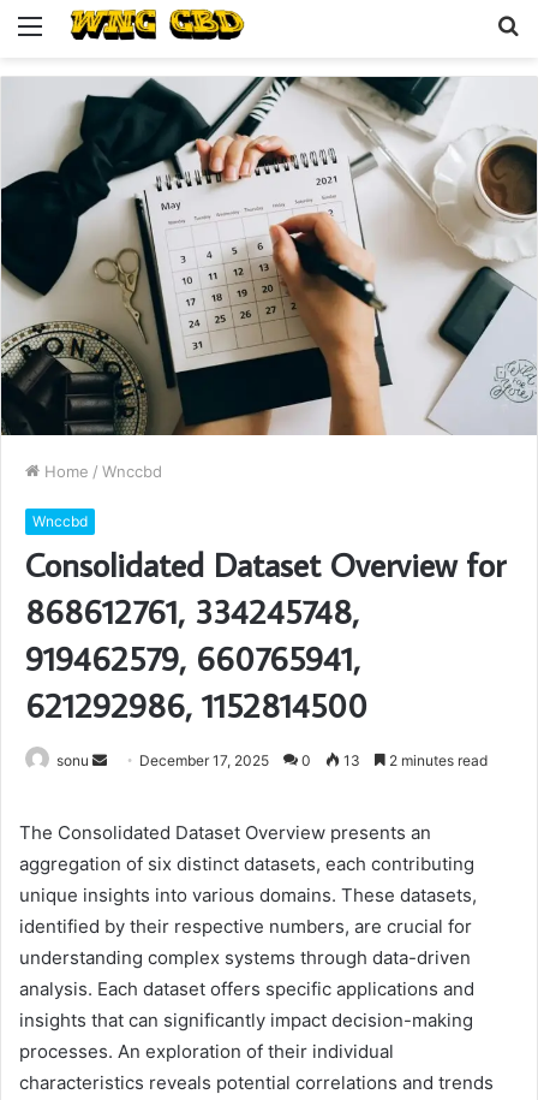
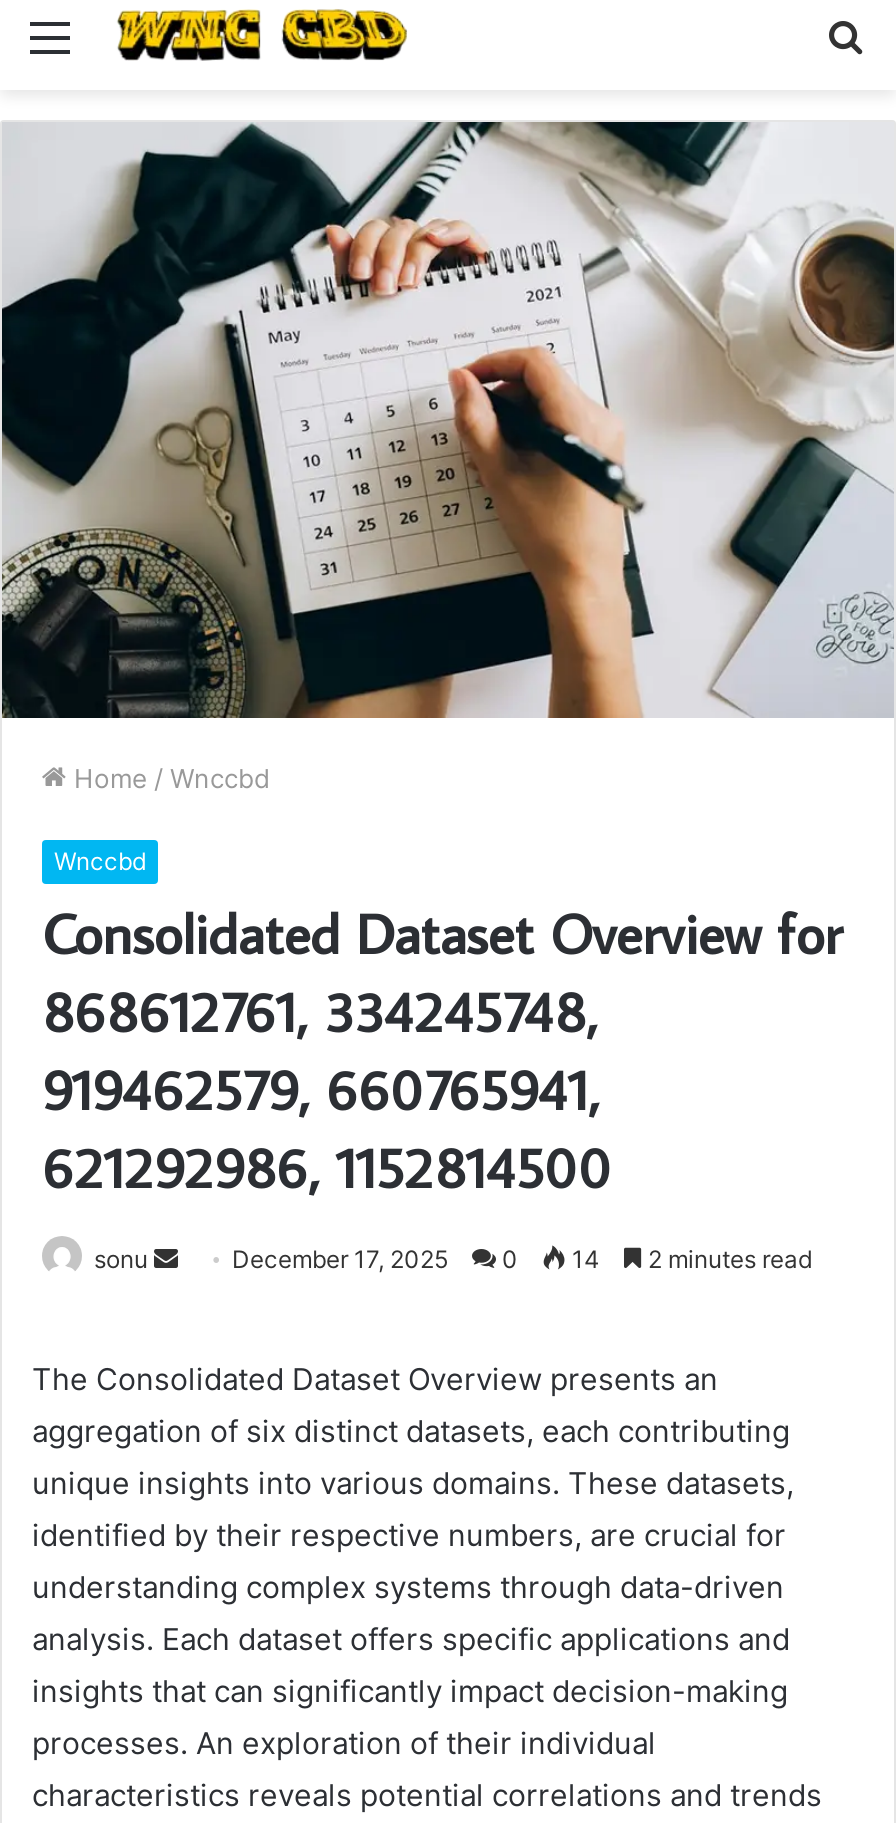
- 13
+ 14
